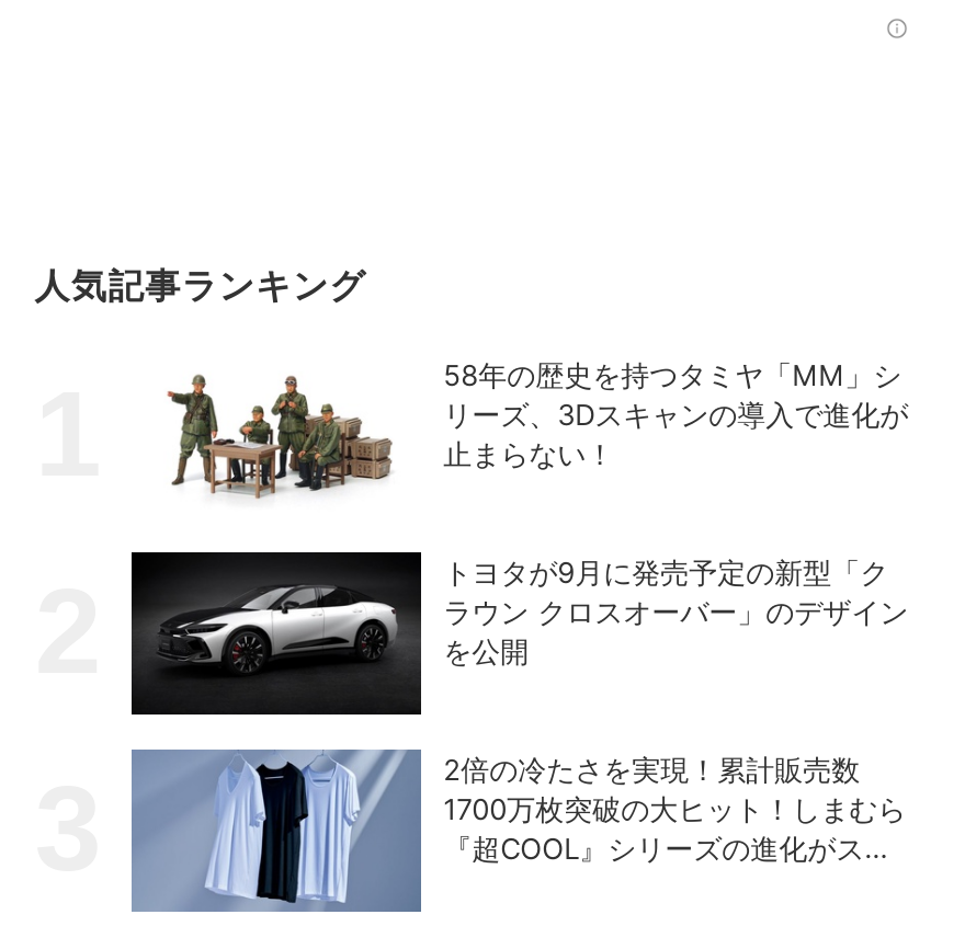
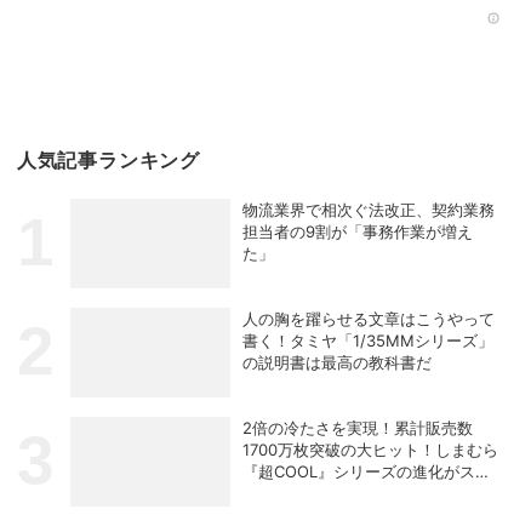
- 58年の歴史を持つタミヤ「MM」シ
- リーズ、3Dスキャンの導入で進化が
- 止まらない！
+ 物流業界で相次ぐ法改正、契約業務
+ 担当者の9割が「事務作業が増え
+ た」

- [image]

- [image]

- トヨタが9月に発売予定の新型「ク
- ラウン クロスオーバー」のデザイン
- を公開
+ 人の胸を躍らせる文章はこうやって
+ 書く！タミヤ「1/35MMシリーズ」
+ の説明書は最高の教科書だ

- [image]
